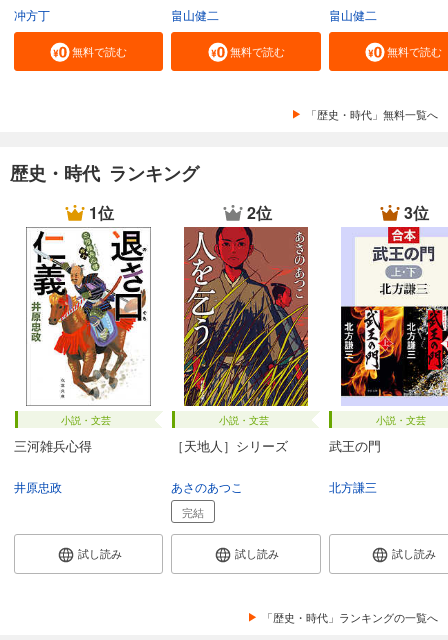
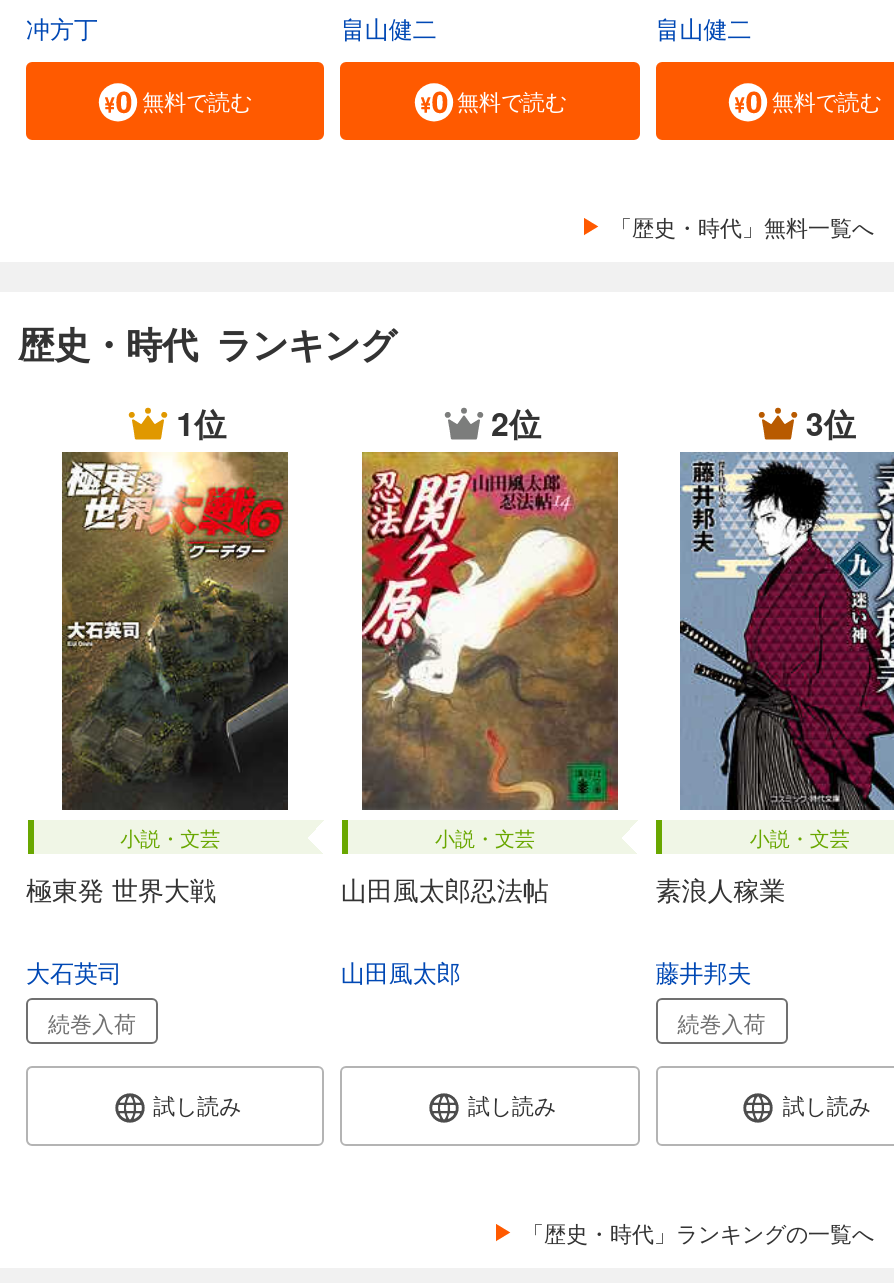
- [image]
- 三河雑兵心得
- 井原忠政
+ [image]
+ 極東発 世界大戦
+ 大石英司
+ 続巻入荷

- [image]
- ［天地人］シリーズ
- あさのあつこ
- 完結
+ [image]
+ 山田風太郎忍法帖
+ 山田風太郎

- [image]
- 武王の門
- 北方謙三
+ [image]
+ 素浪人稼業
+ 藤井邦夫
+ 続巻入荷
